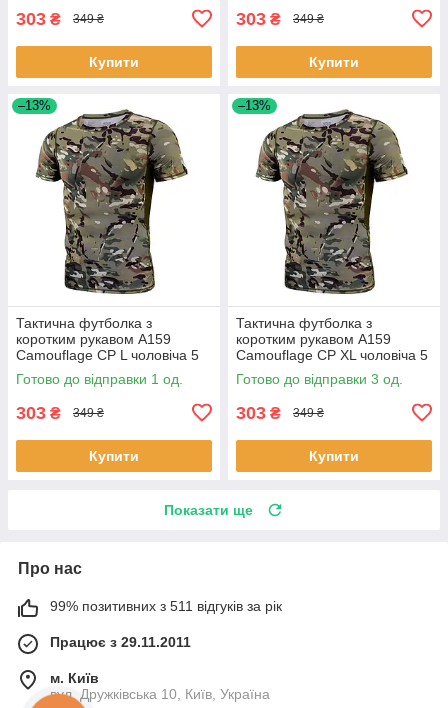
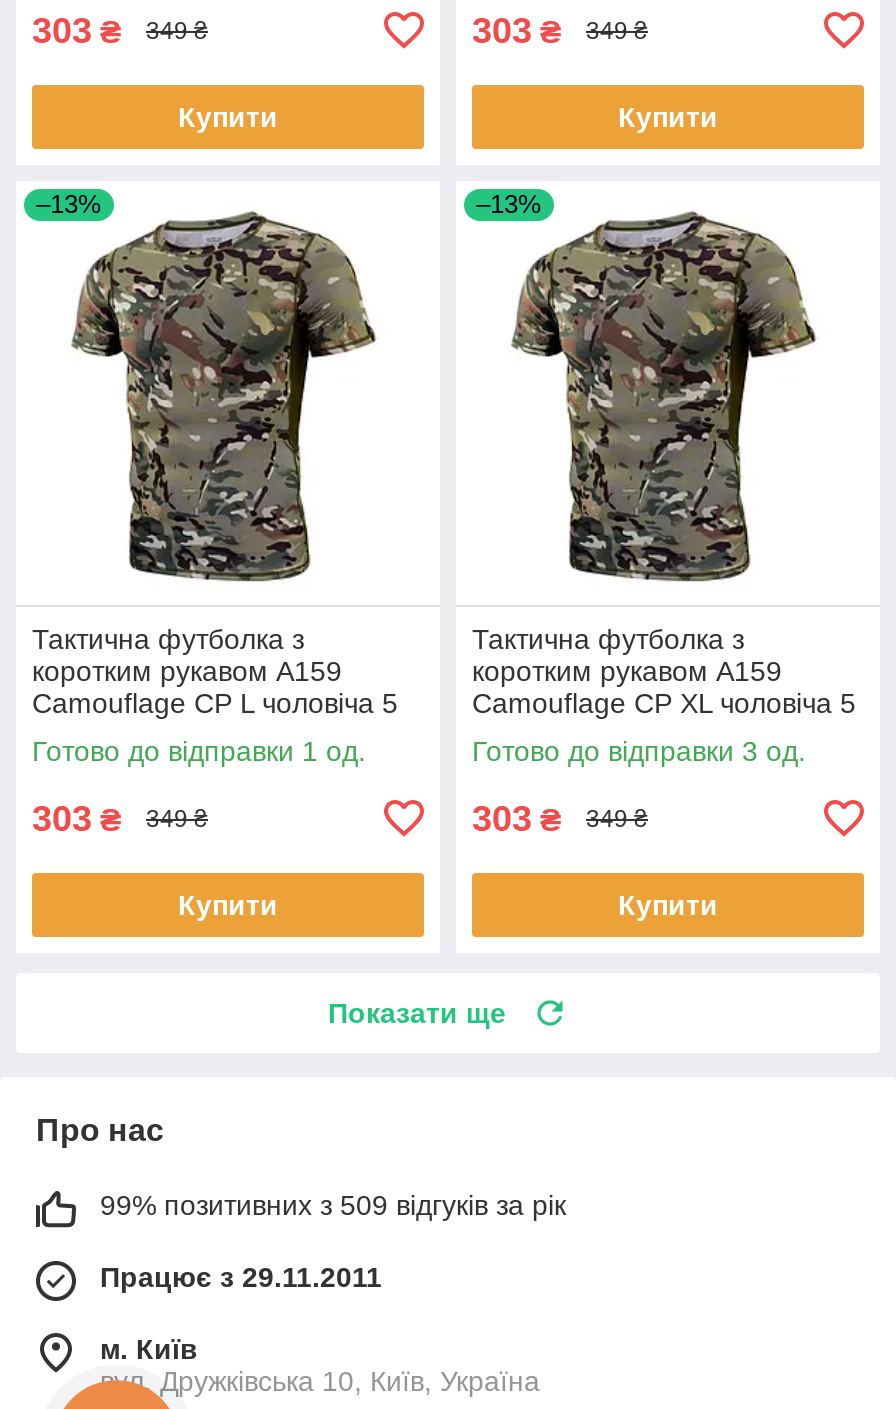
- 99% позитивних з 511 відгуків за рік
+ 99% позитивних з 509 відгуків за рік
